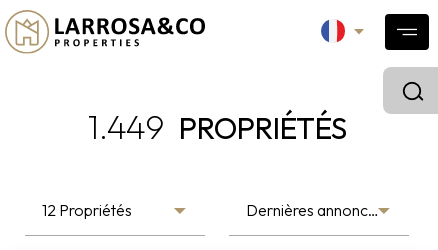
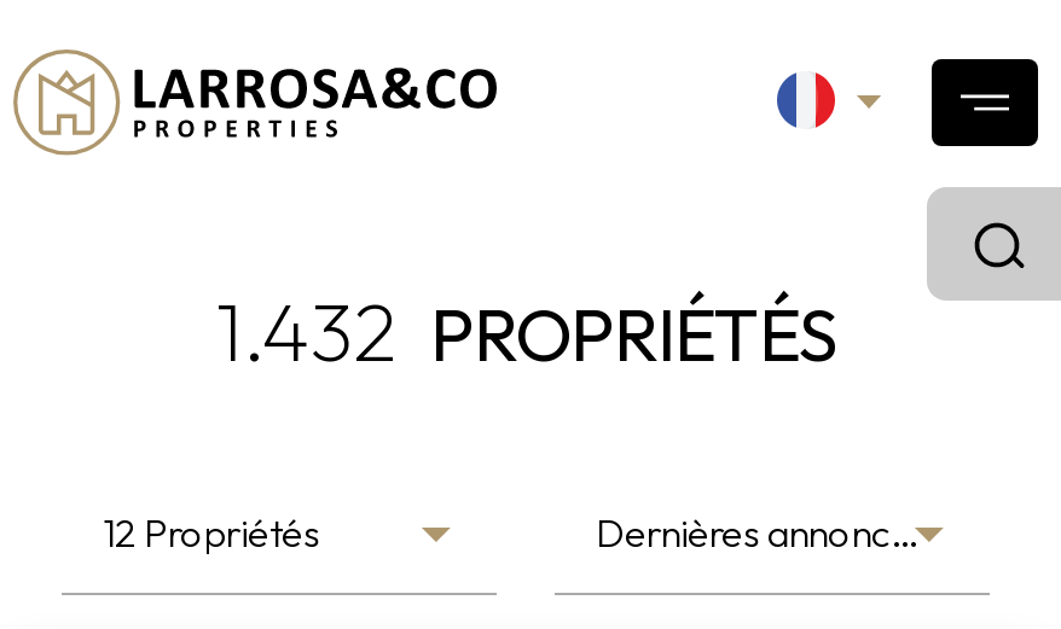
- 1.449 PROPRIÉTÉS
+ 1.432 PROPRIÉTÉS
